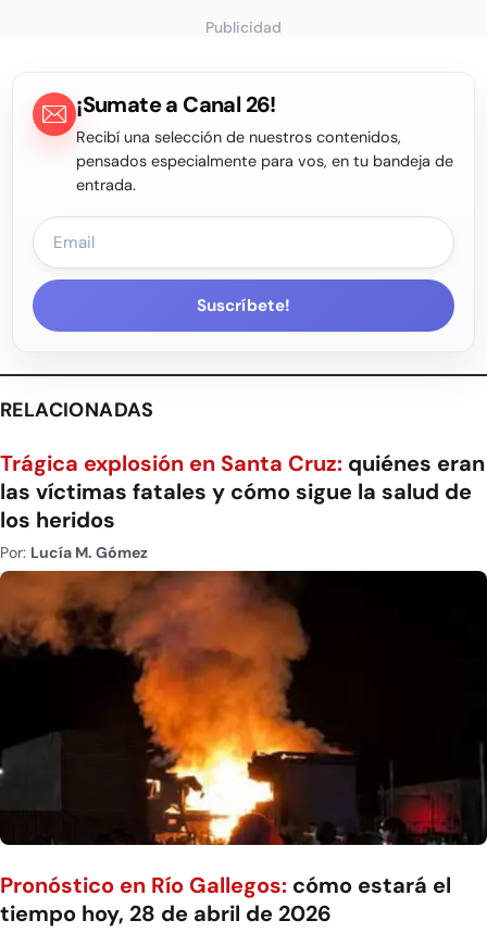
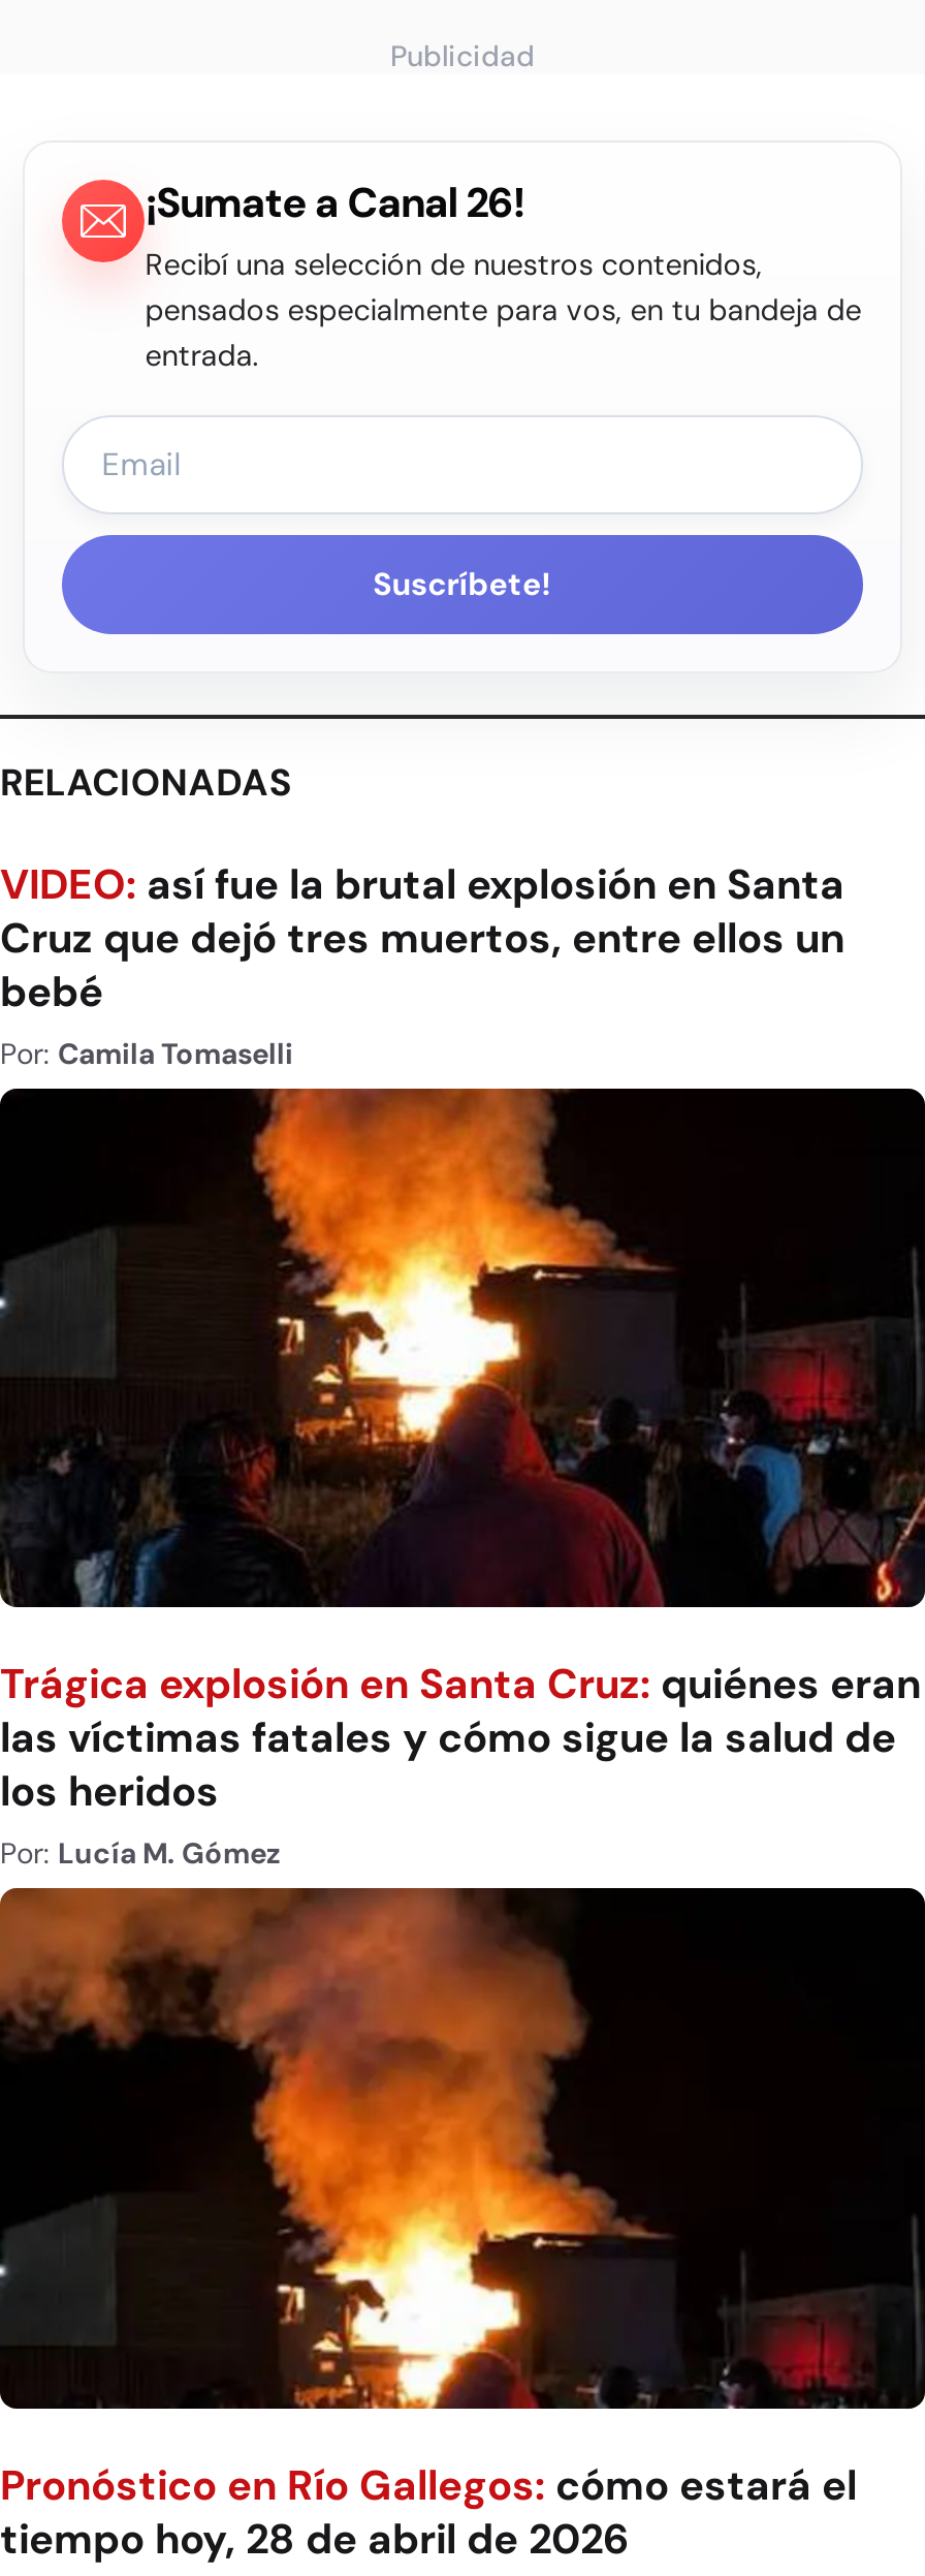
+ VIDEO: así fue la brutal explosión en Santa
+ Cruz que dejó tres muertos, entre ellos un
+ bebé
+ Por: Camila Tomaselli

+ [image]
